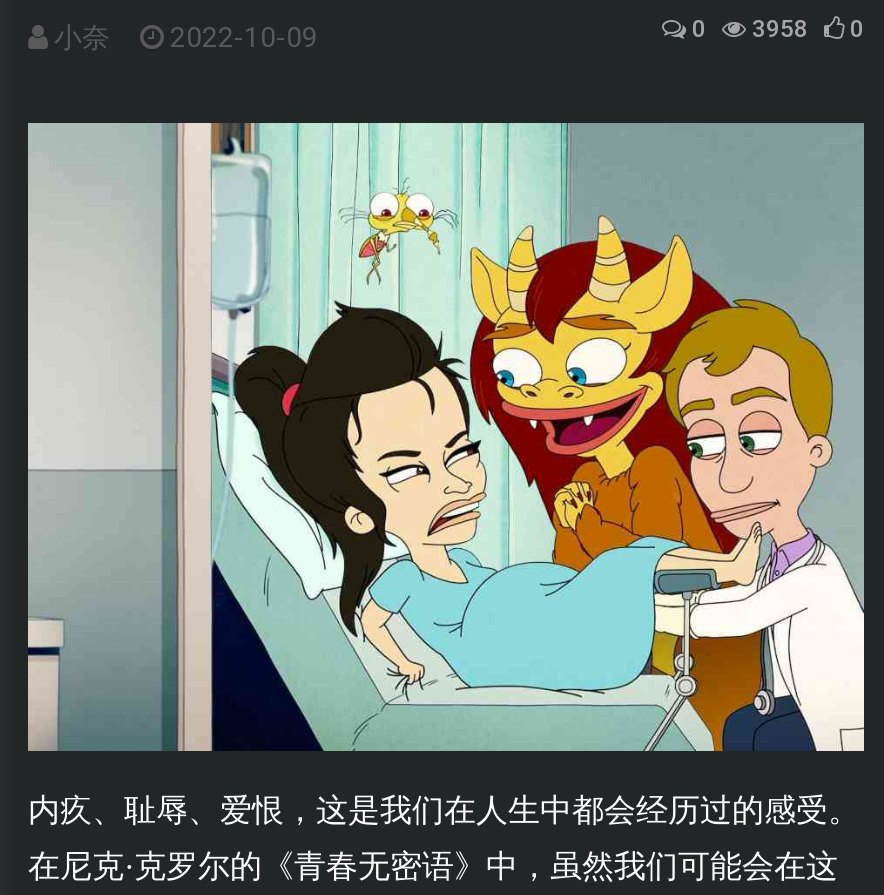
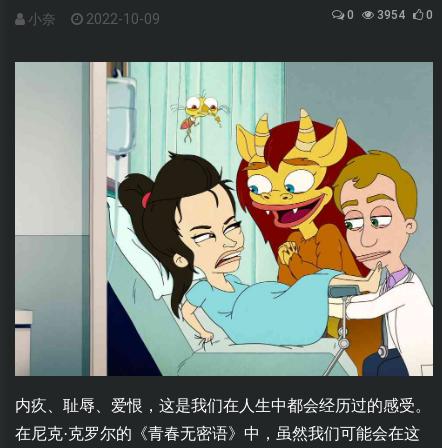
- 0 3958 0
+ 0 3954 0
